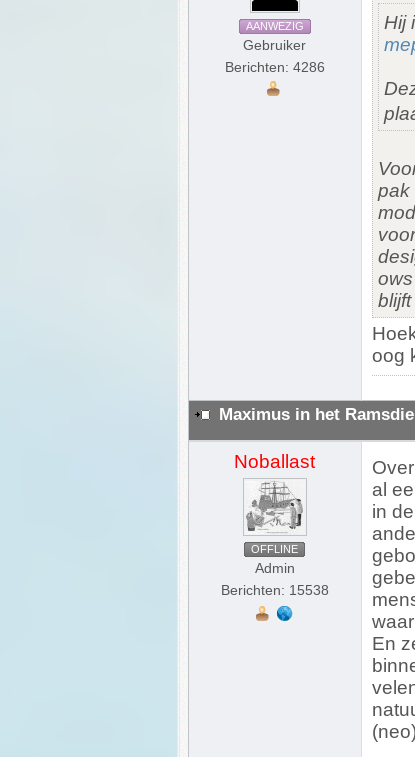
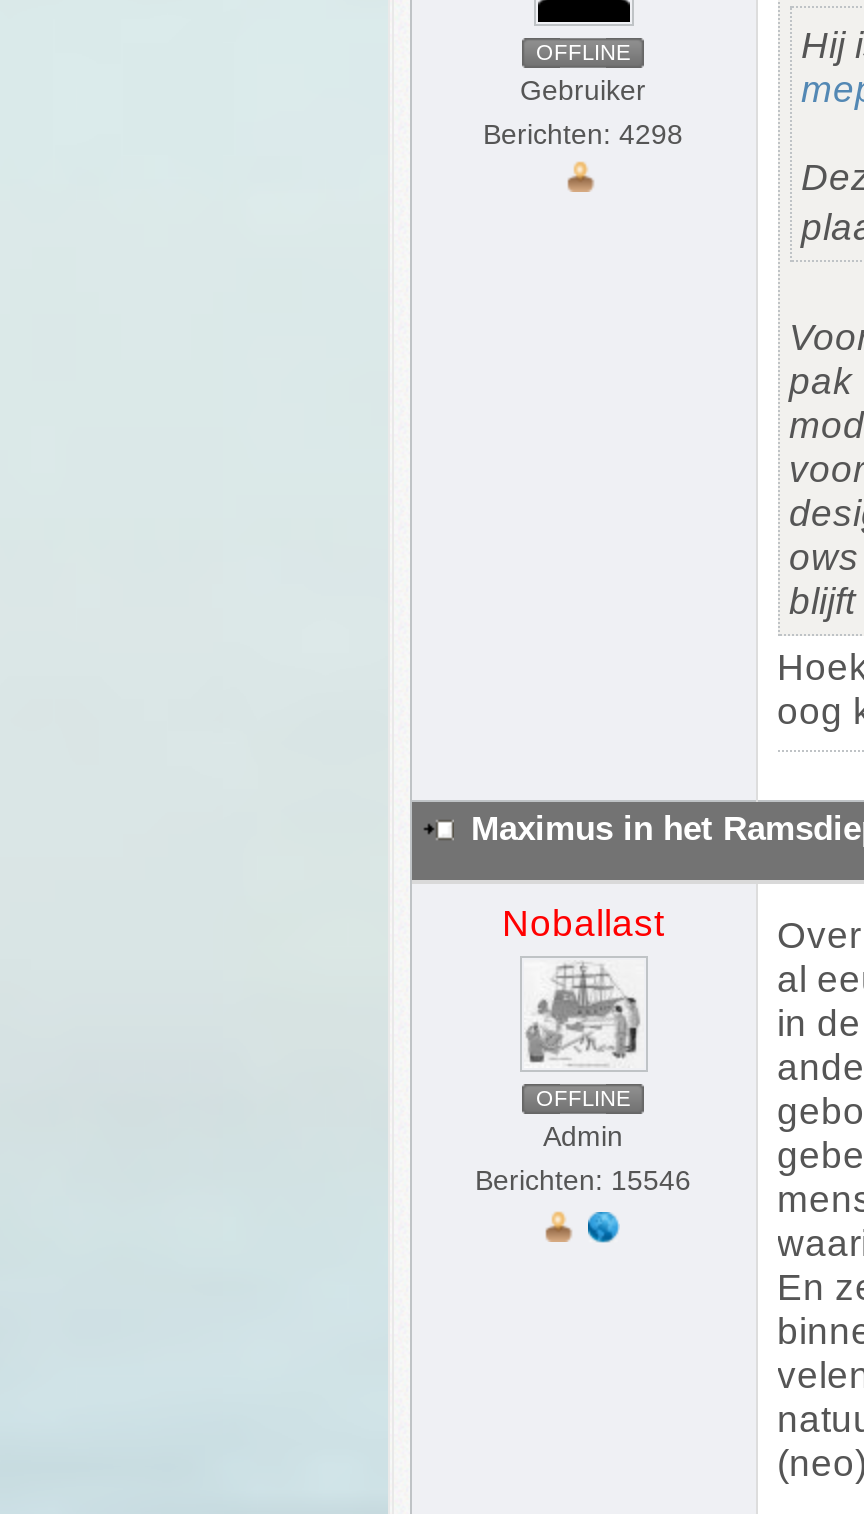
- AANWEZIG
+ OFFLINE

- Berichten: 4286
+ Berichten: 4298

- Berichten: 15538
+ Berichten: 15546
